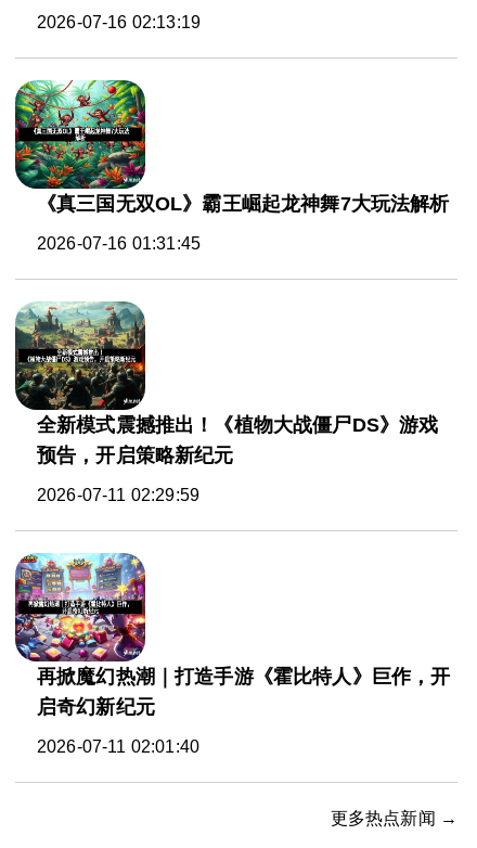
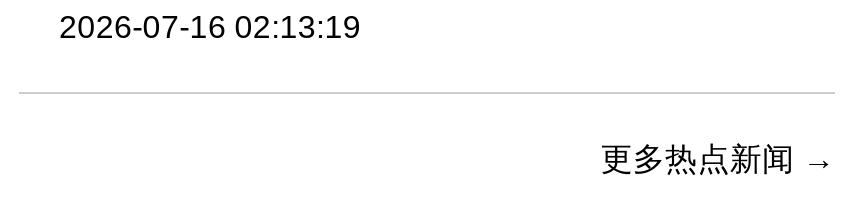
- [image]
- 《真三国无双OL》霸王崛起龙神舞7大玩法解析
- 2026-07-16 01:31:45

- [image]
- 全新模式震撼推出！《植物大战僵尸DS》游戏
- 预告，开启策略新纪元
- 2026-07-11 02:29:59

- [image]
- 再掀魔幻热潮｜打造手游《霍比特人》巨作，开
- 启奇幻新纪元
- 2026-07-11 02:01:40
